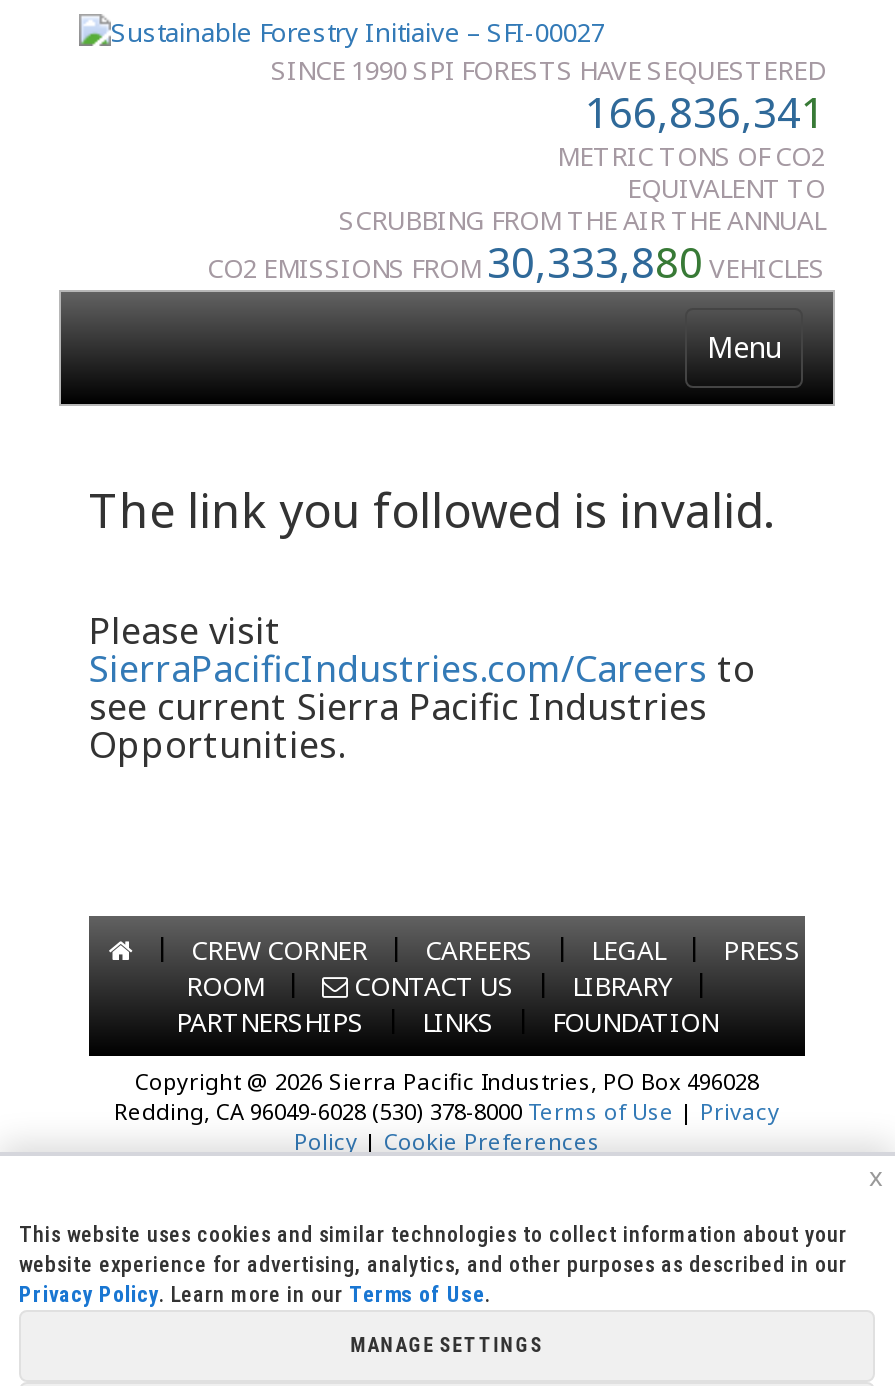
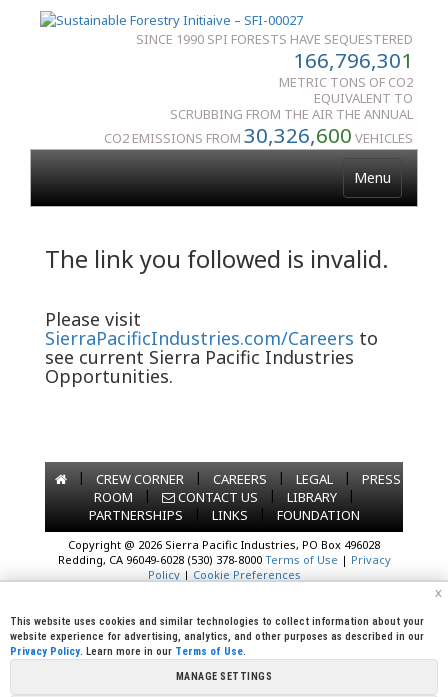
- 166,836,341
+ 166,796,301

- CO2 EMISSIONS FROM30,333,880VEHICLES
+ CO2 EMISSIONS FROM30,326,600VEHICLES
